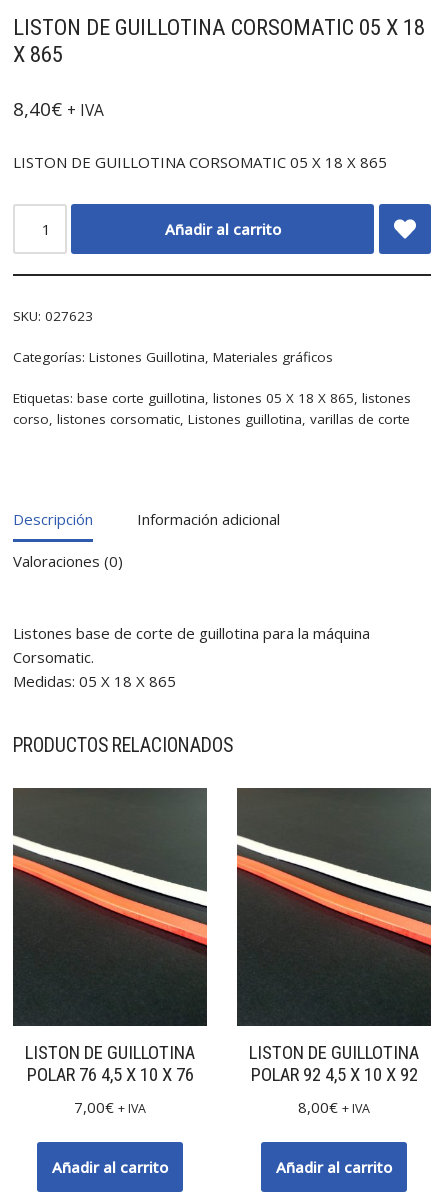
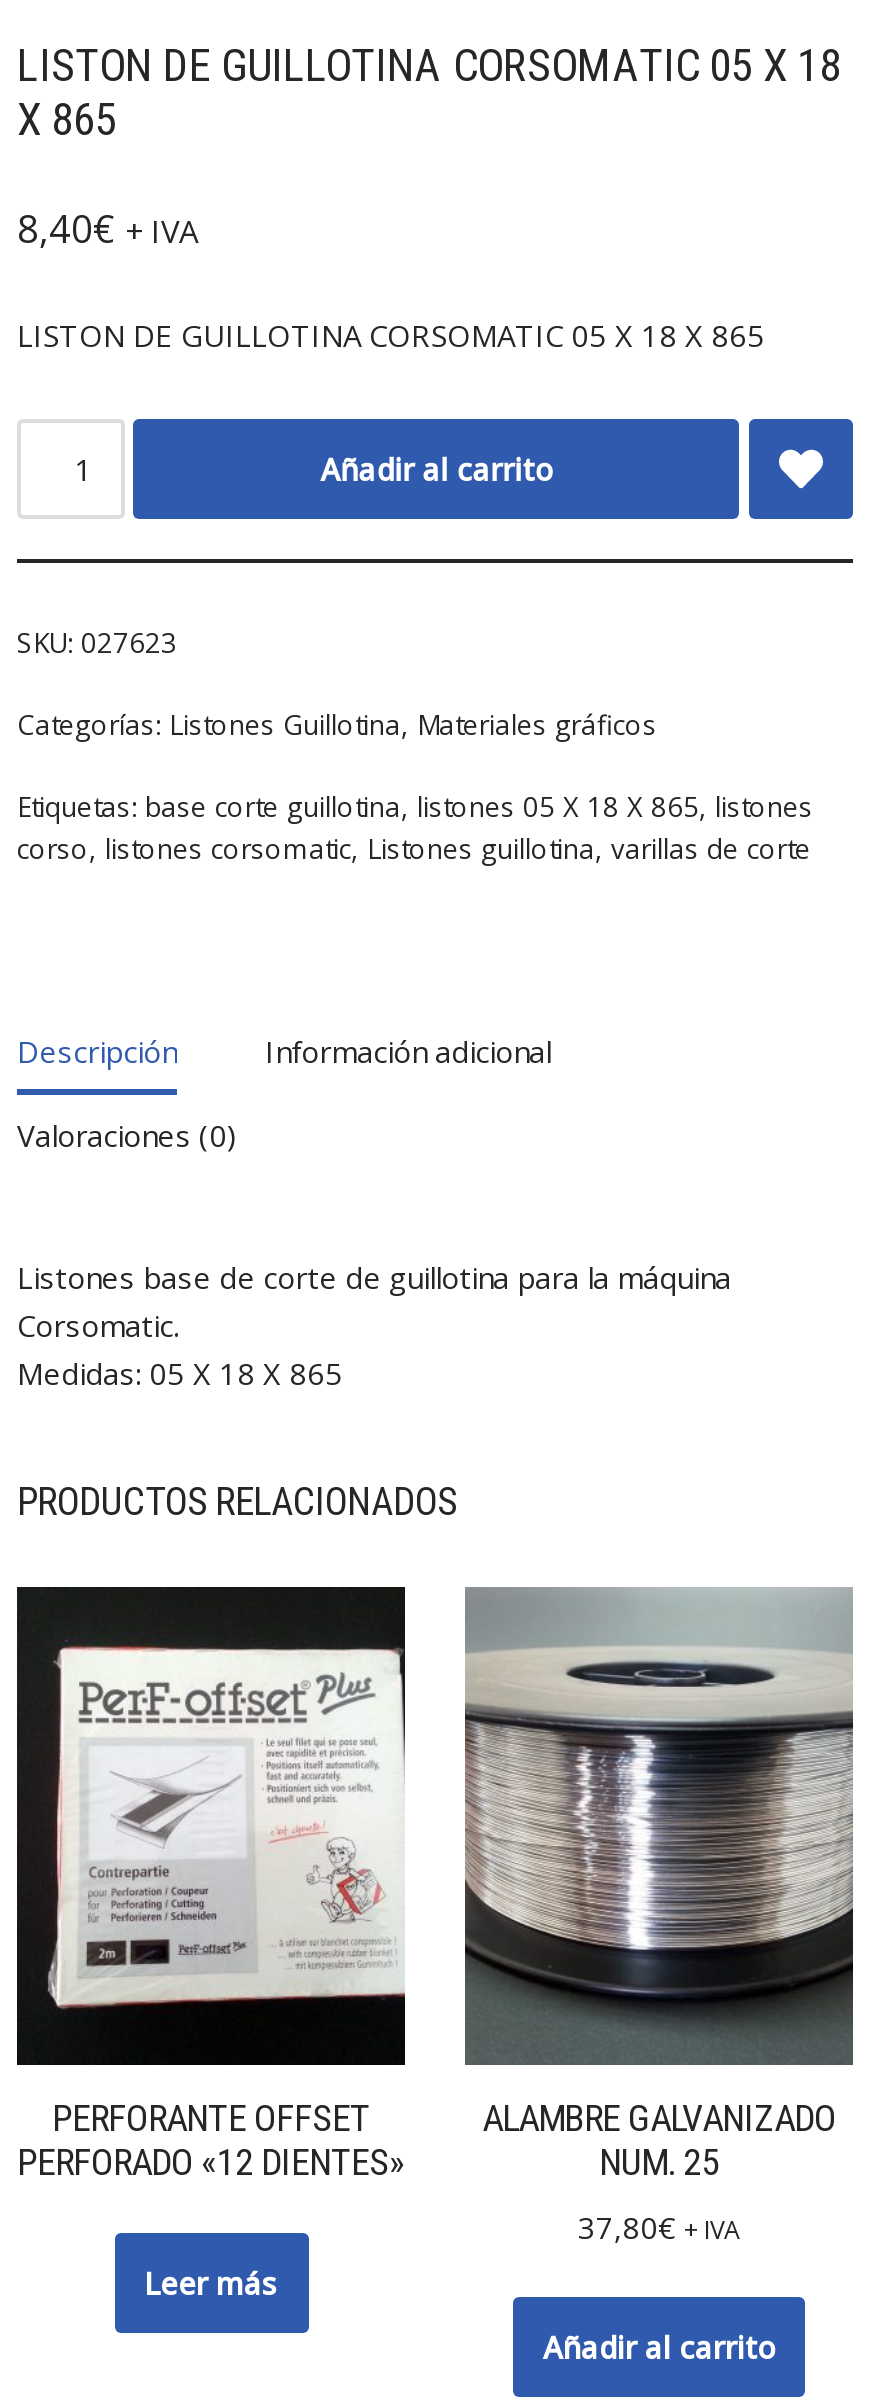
- [image]
- LISTON DE GUILLOTINA
- POLAR 76 4,5 X 10 X 76
- 7,00€ + IVA
- Añadir al carrito
+ [image]
+ PERFORANTE OFFSET
+ PERFORADO «12 DIENTES»
+ Leer más

- [image]
- LISTON DE GUILLOTINA
- POLAR 92 4,5 X 10 X 92
- 8,00€ + IVA
+ [image]
+ ALAMBRE GALVANIZADO
+ NUM. 25
+ 37,80€ + IVA
